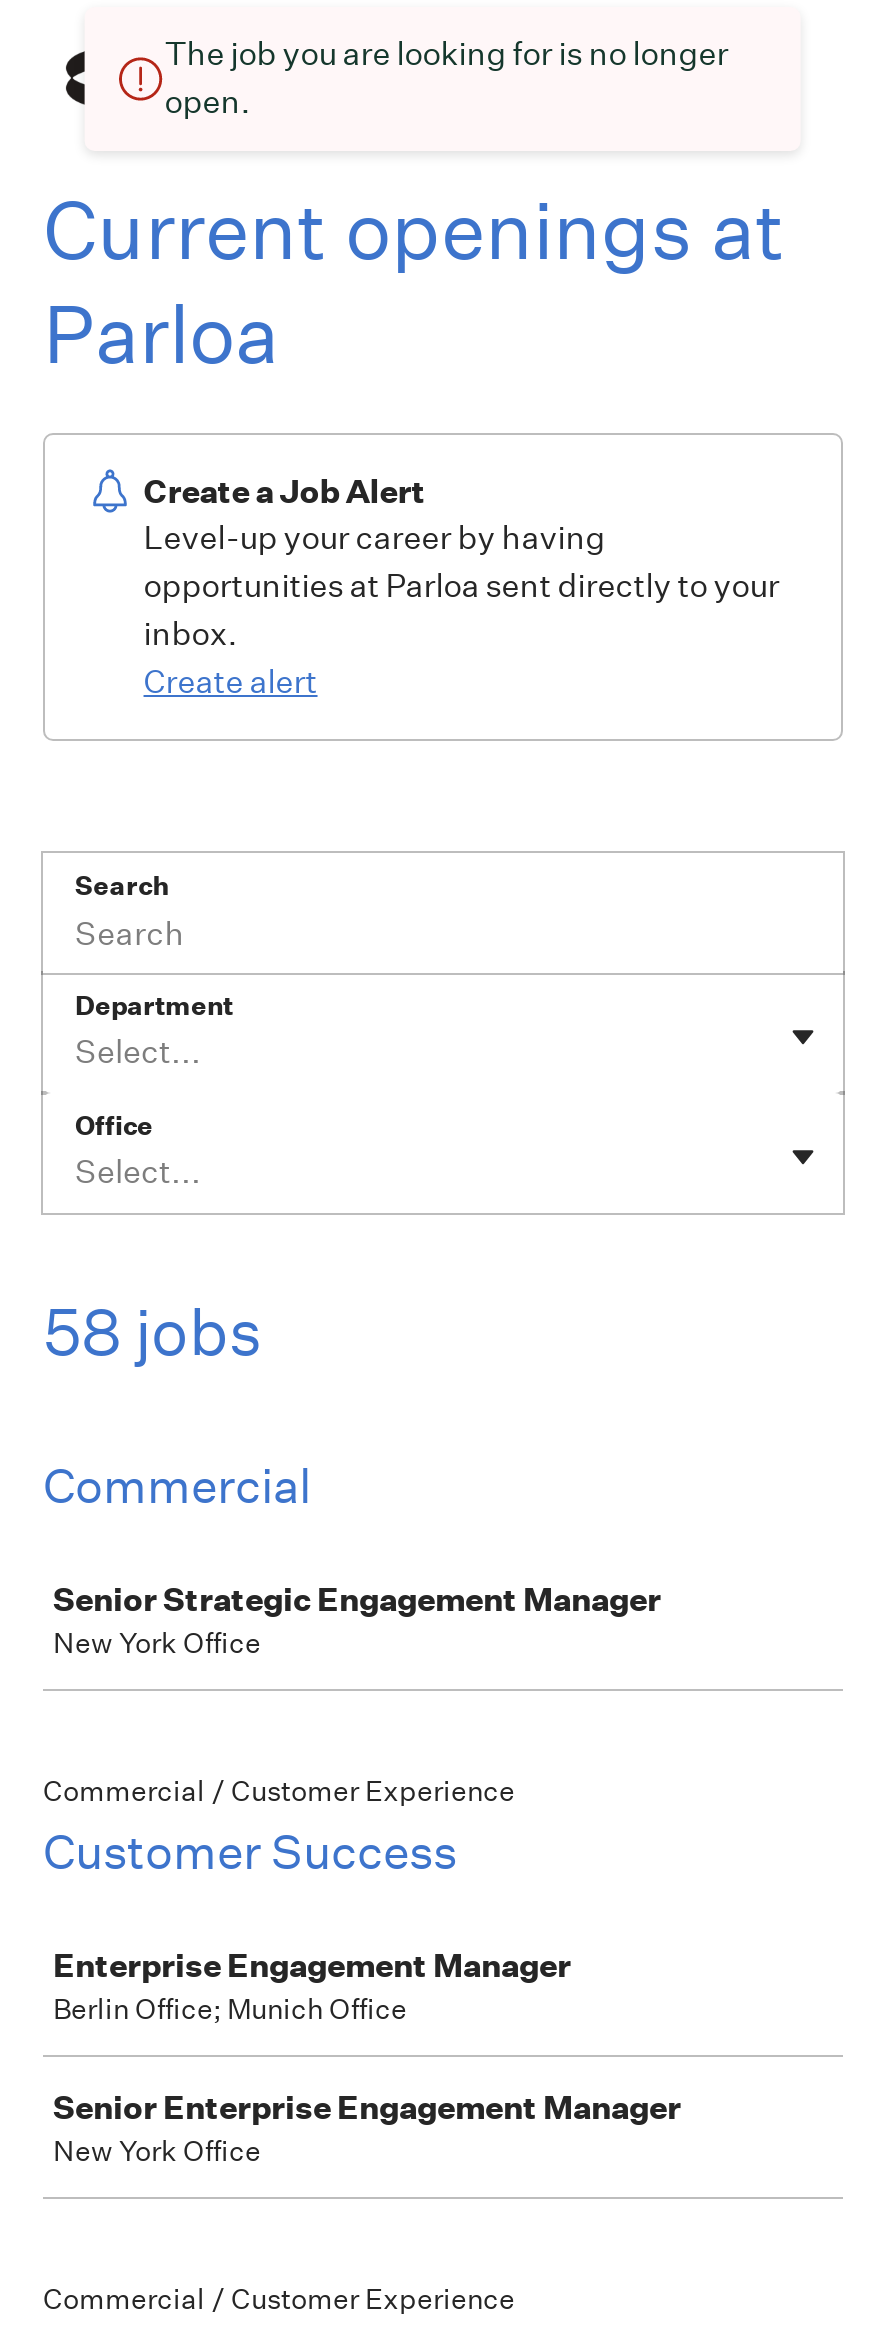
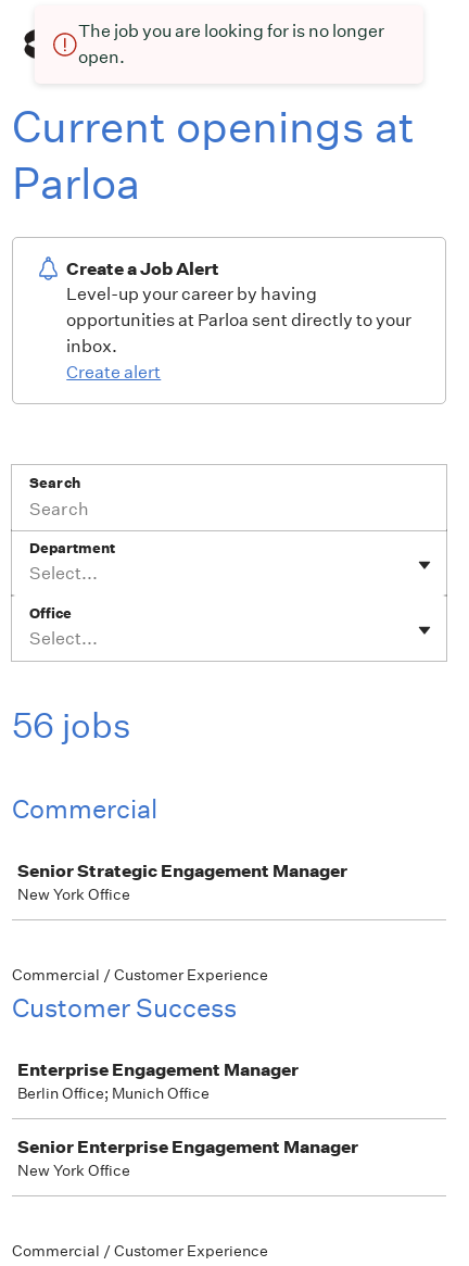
- 58 jobs
+ 56 jobs
